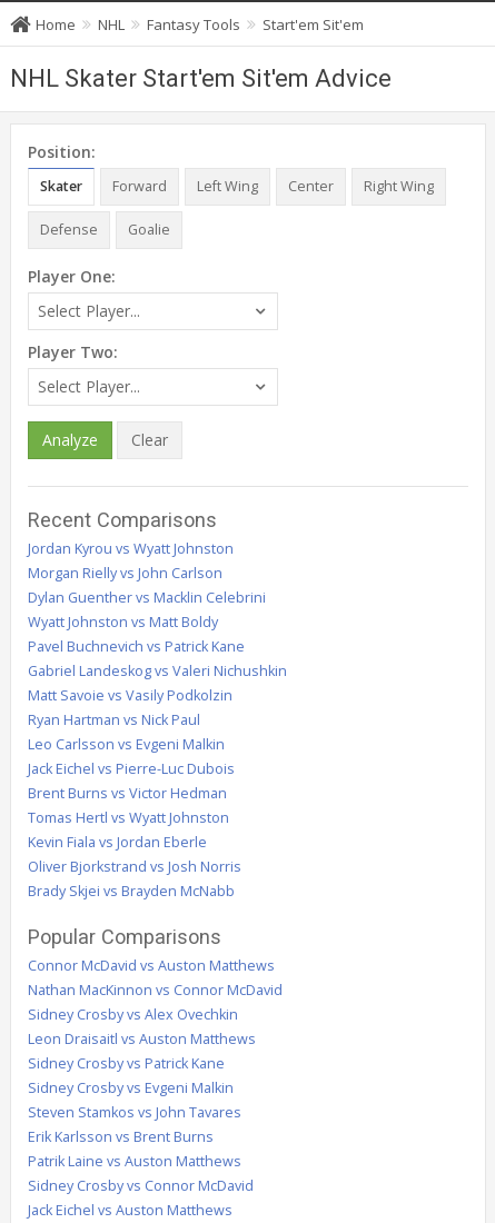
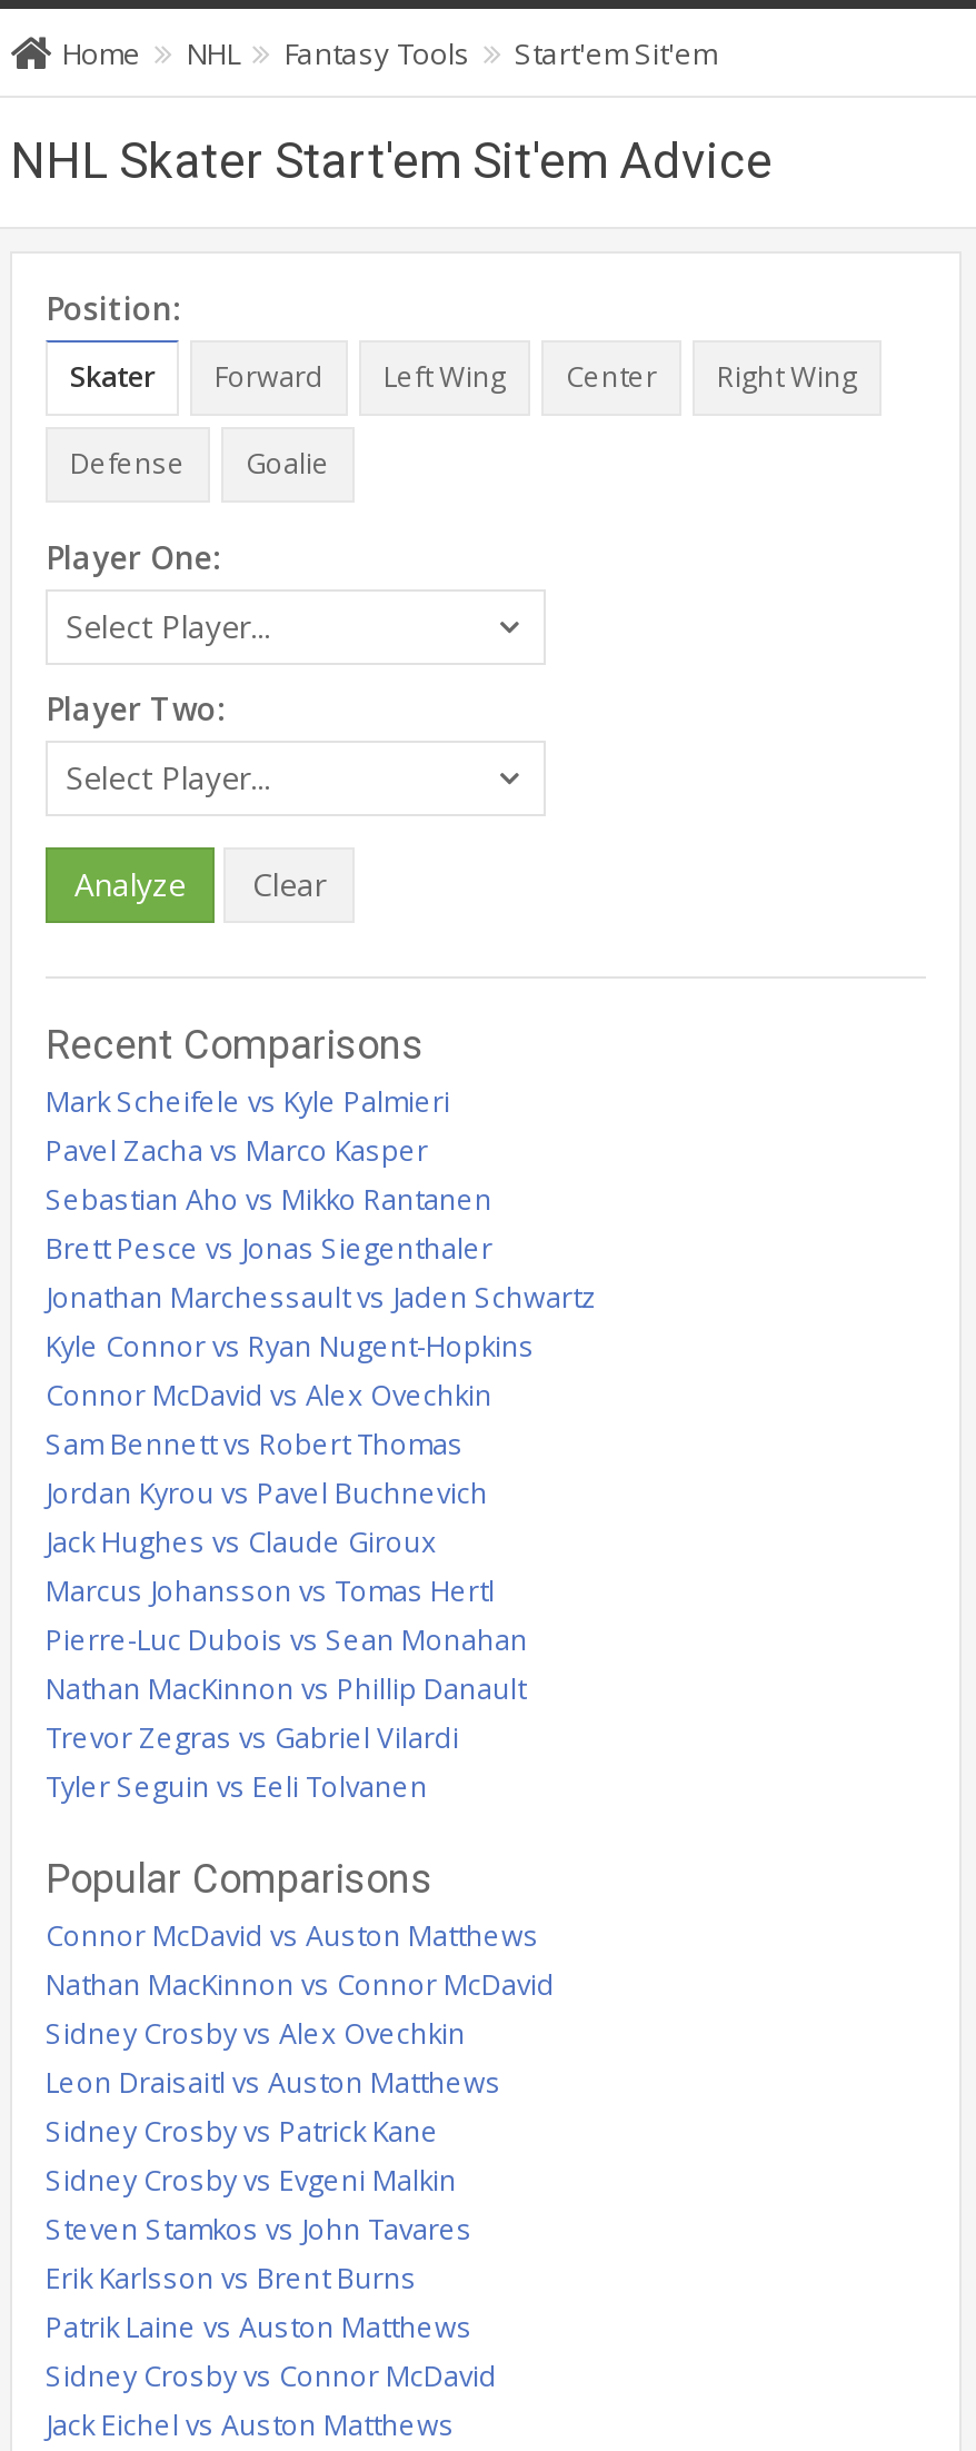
- Jordan Kyrou vs Wyatt Johnston
+ Mark Scheifele vs Kyle Palmieri

- Morgan Rielly vs John Carlson
+ Pavel Zacha vs Marco Kasper

- Dylan Guenther vs Macklin Celebrini
+ Sebastian Aho vs Mikko Rantanen

- Wyatt Johnston vs Matt Boldy
+ Brett Pesce vs Jonas Siegenthaler

- Pavel Buchnevich vs Patrick Kane
+ Jonathan Marchessault vs Jaden Schwartz

- Gabriel Landeskog vs Valeri Nichushkin
+ Kyle Connor vs Ryan Nugent-Hopkins

- Matt Savoie vs Vasily Podkolzin
+ Connor McDavid vs Alex Ovechkin

- Ryan Hartman vs Nick Paul
+ Sam Bennett vs Robert Thomas

- Leo Carlsson vs Evgeni Malkin
+ Jordan Kyrou vs Pavel Buchnevich

- Jack Eichel vs Pierre-Luc Dubois
+ Jack Hughes vs Claude Giroux

- Brent Burns vs Victor Hedman
+ Marcus Johansson vs Tomas Hertl

- Tomas Hertl vs Wyatt Johnston
+ Pierre-Luc Dubois vs Sean Monahan

- Kevin Fiala vs Jordan Eberle
+ Nathan MacKinnon vs Phillip Danault

- Oliver Bjorkstrand vs Josh Norris
+ Trevor Zegras vs Gabriel Vilardi

- Brady Skjei vs Brayden McNabb
+ Tyler Seguin vs Eeli Tolvanen
